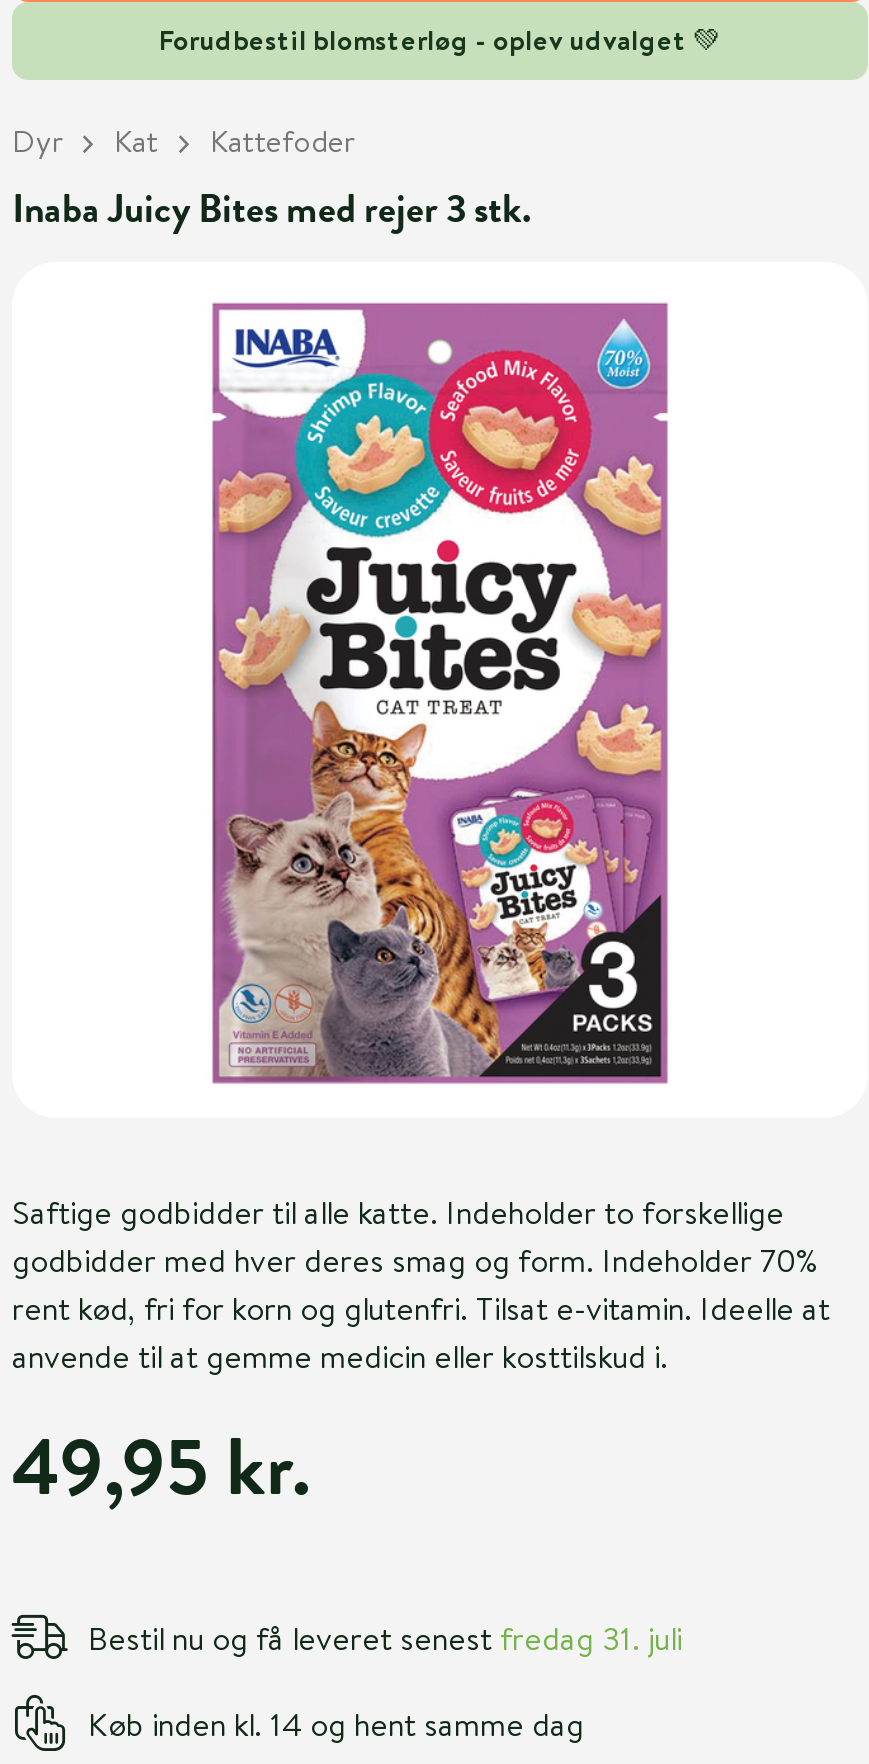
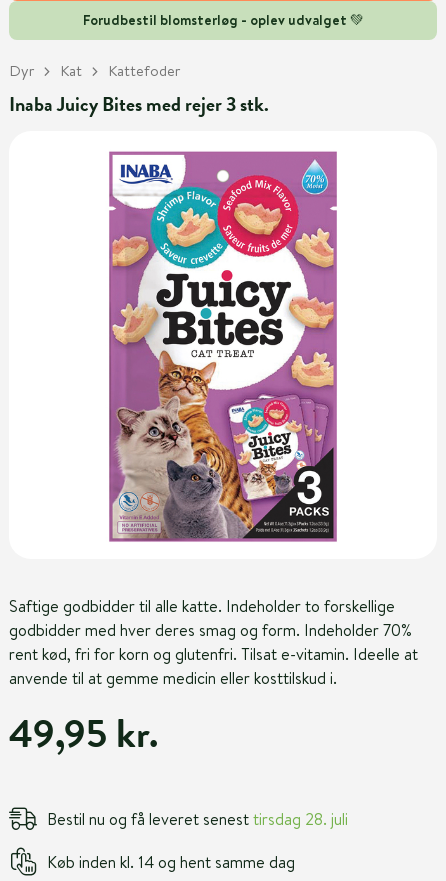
- Bestil nu og få leveret senest fredag 31. juli
+ Bestil nu og få leveret senest tirsdag 28. juli
